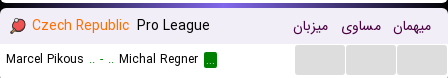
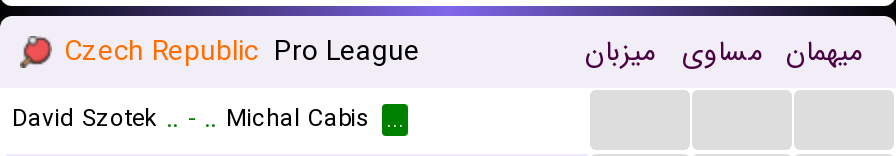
- Marcel Pikous .. - .. Michal Regner ...
+ David Szotek .. - .. Michal Cabis ...
